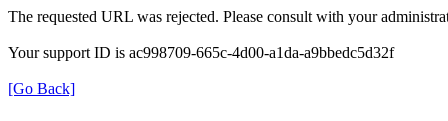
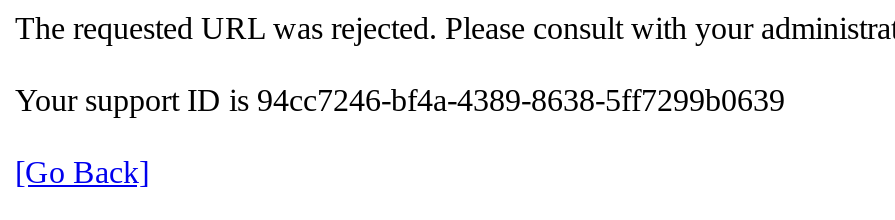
- Your support ID is ac998709-665c-4d00-a1da-a9bbedc5d32f
+ Your support ID is 94cc7246-bf4a-4389-8638-5ff7299b0639
